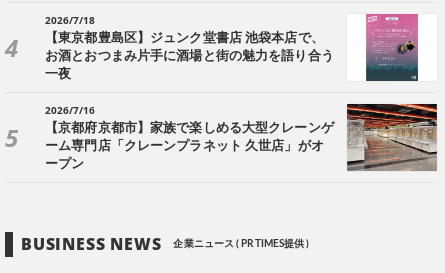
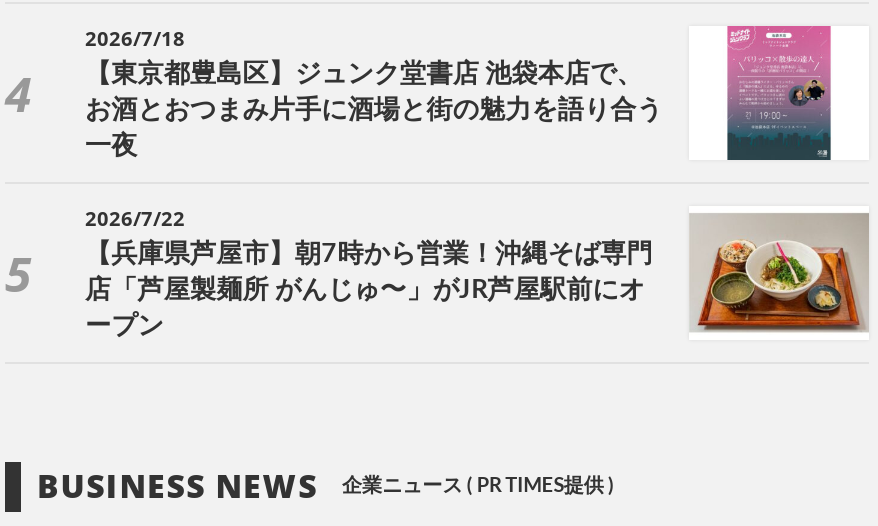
- 2026/7/16
+ 2026/7/22

- [image]
- 【京都府京都市】家族で楽しめる大型クレーンゲ
+ [image]
+ 【兵庫県芦屋市】朝7時から営業！沖縄そば専門

- ーム専門店「クレーンプラネット 久世店」がオ
+ 店「芦屋製麺所 がんじゅ〜」がJR芦屋駅前にオ
